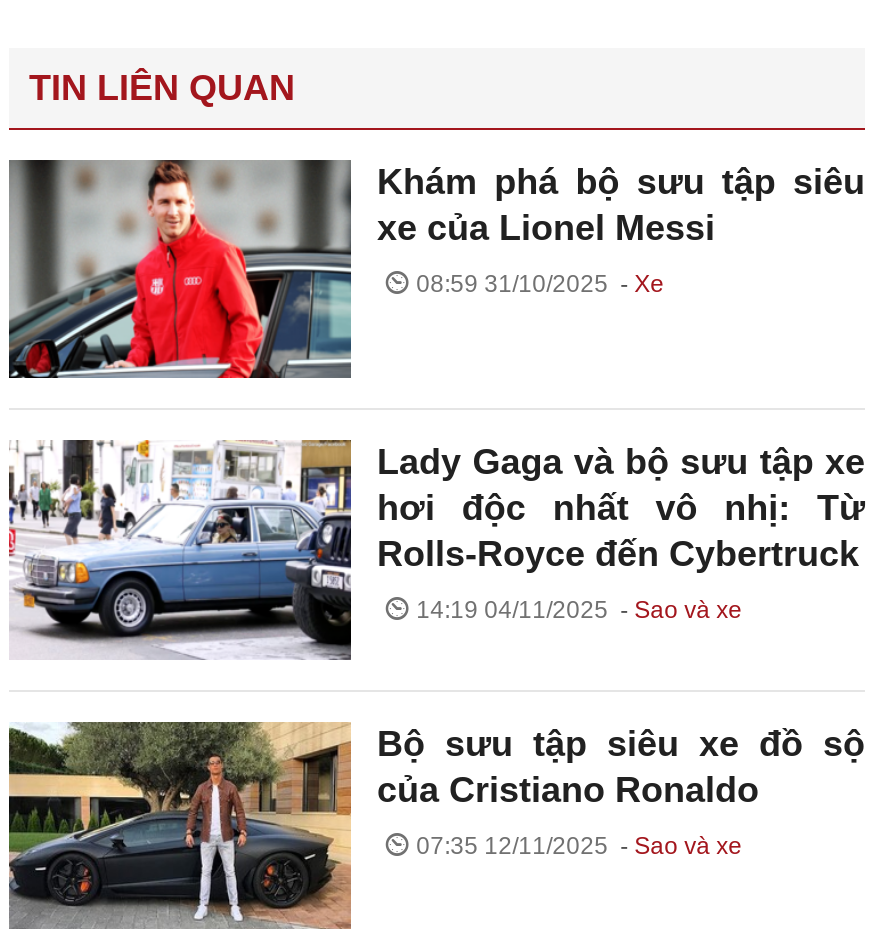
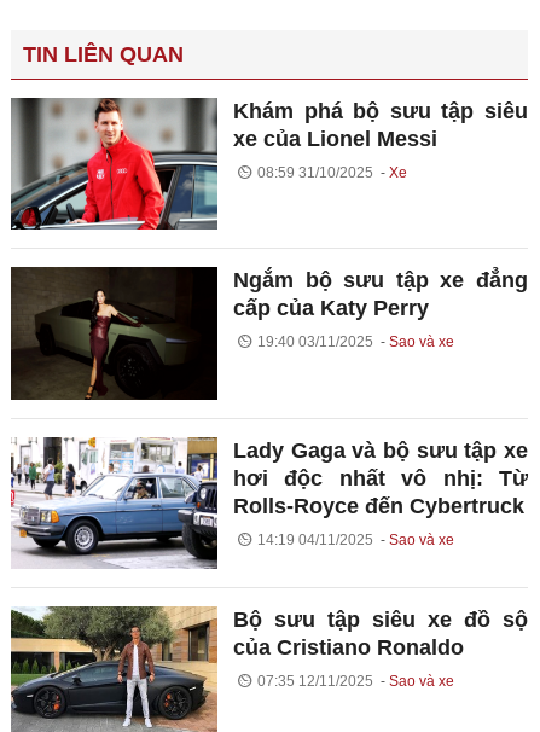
+ [image]
+ Ngắm bộ sưu tập xe đẳng
+ cấp của Katy Perry
+ 19:40 03/11/2025
+ Sao và xe
